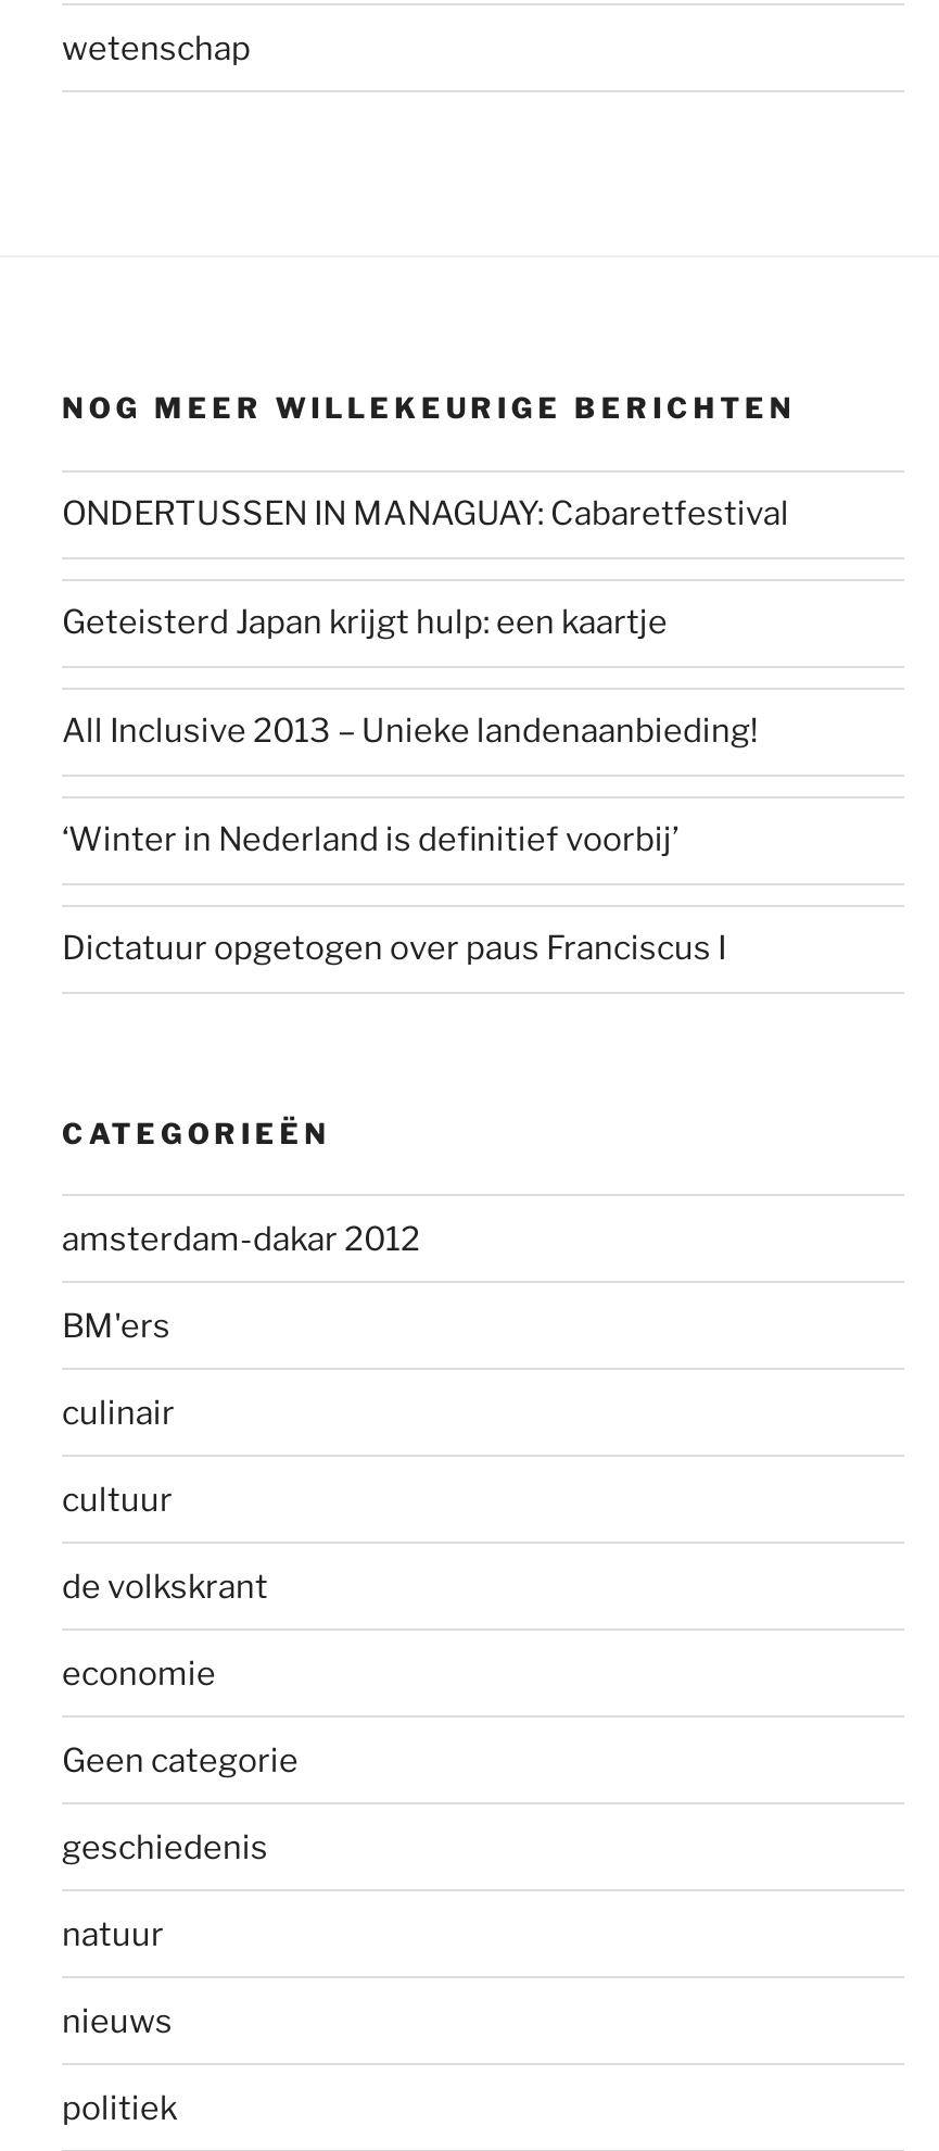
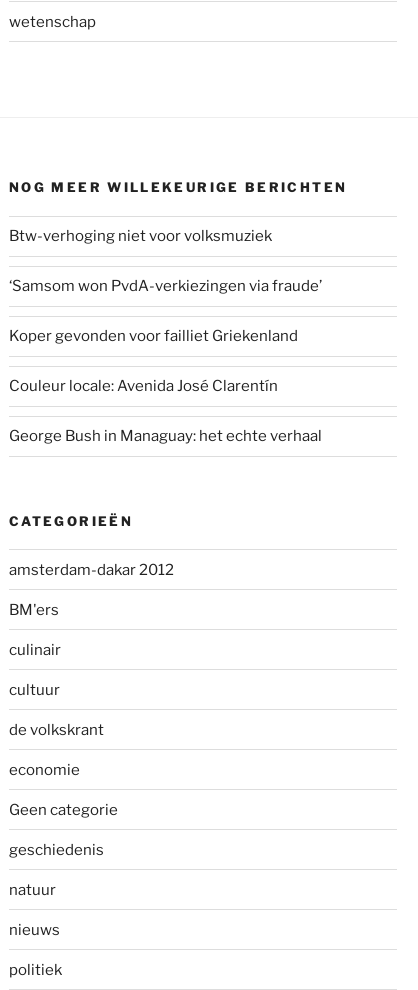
- ONDERTUSSEN IN MANAGUAY: Cabaretfestival
+ Btw-verhoging niet voor volksmuziek

- Geteisterd Japan krijgt hulp: een kaartje
+ ‘Samsom won PvdA-verkiezingen via fraude’

- All Inclusive 2013 – Unieke landenaanbieding!
+ Koper gevonden voor failliet Griekenland

- ‘Winter in Nederland is definitief voorbij’
+ Couleur locale: Avenida José Clarentín

- Dictatuur opgetogen over paus Franciscus I
+ George Bush in Managuay: het echte verhaal
